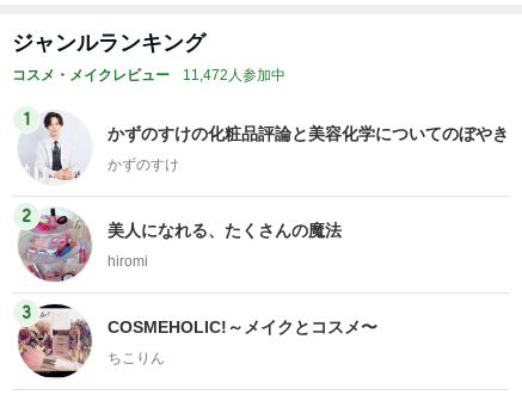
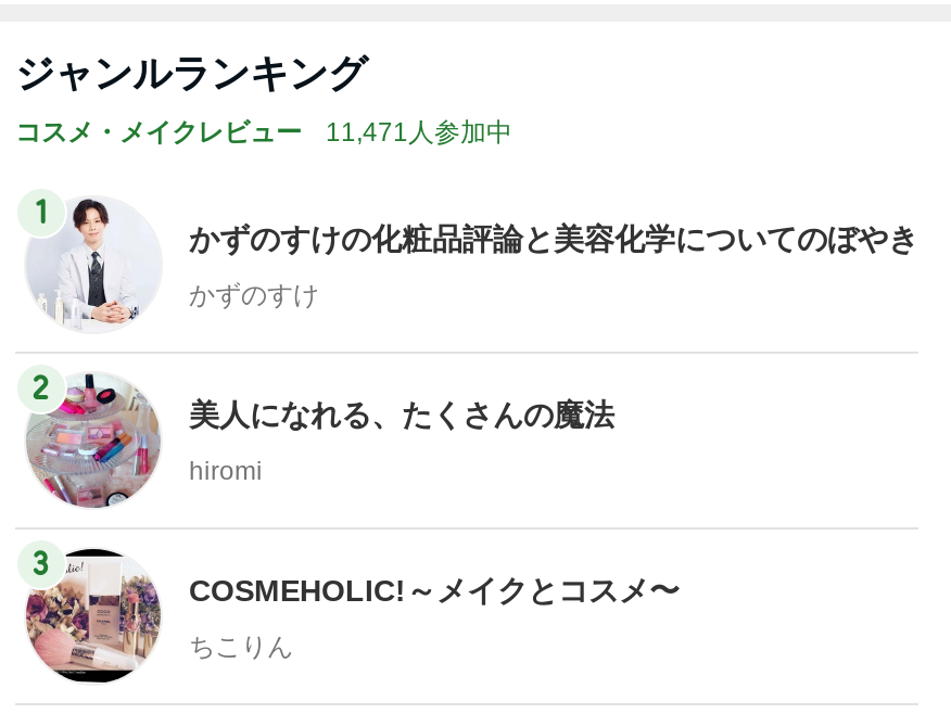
- コスメ・メイクレビュー 11,472人参加中
+ コスメ・メイクレビュー 11,471人参加中
